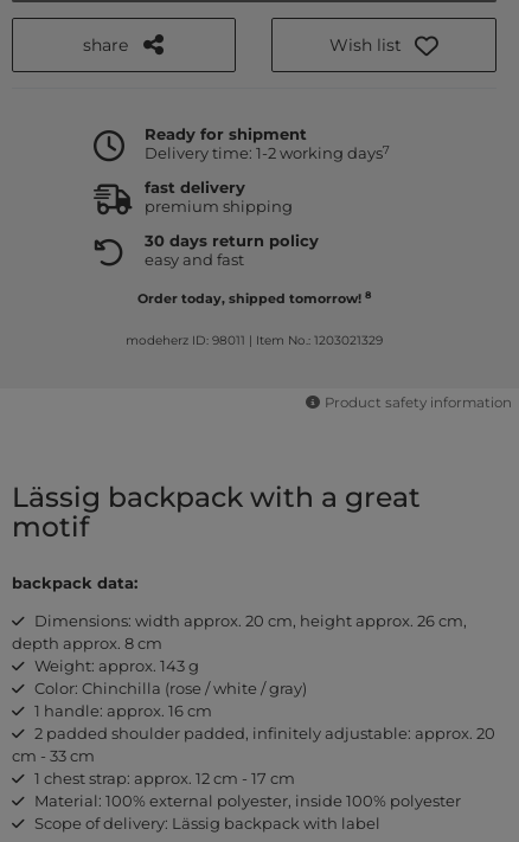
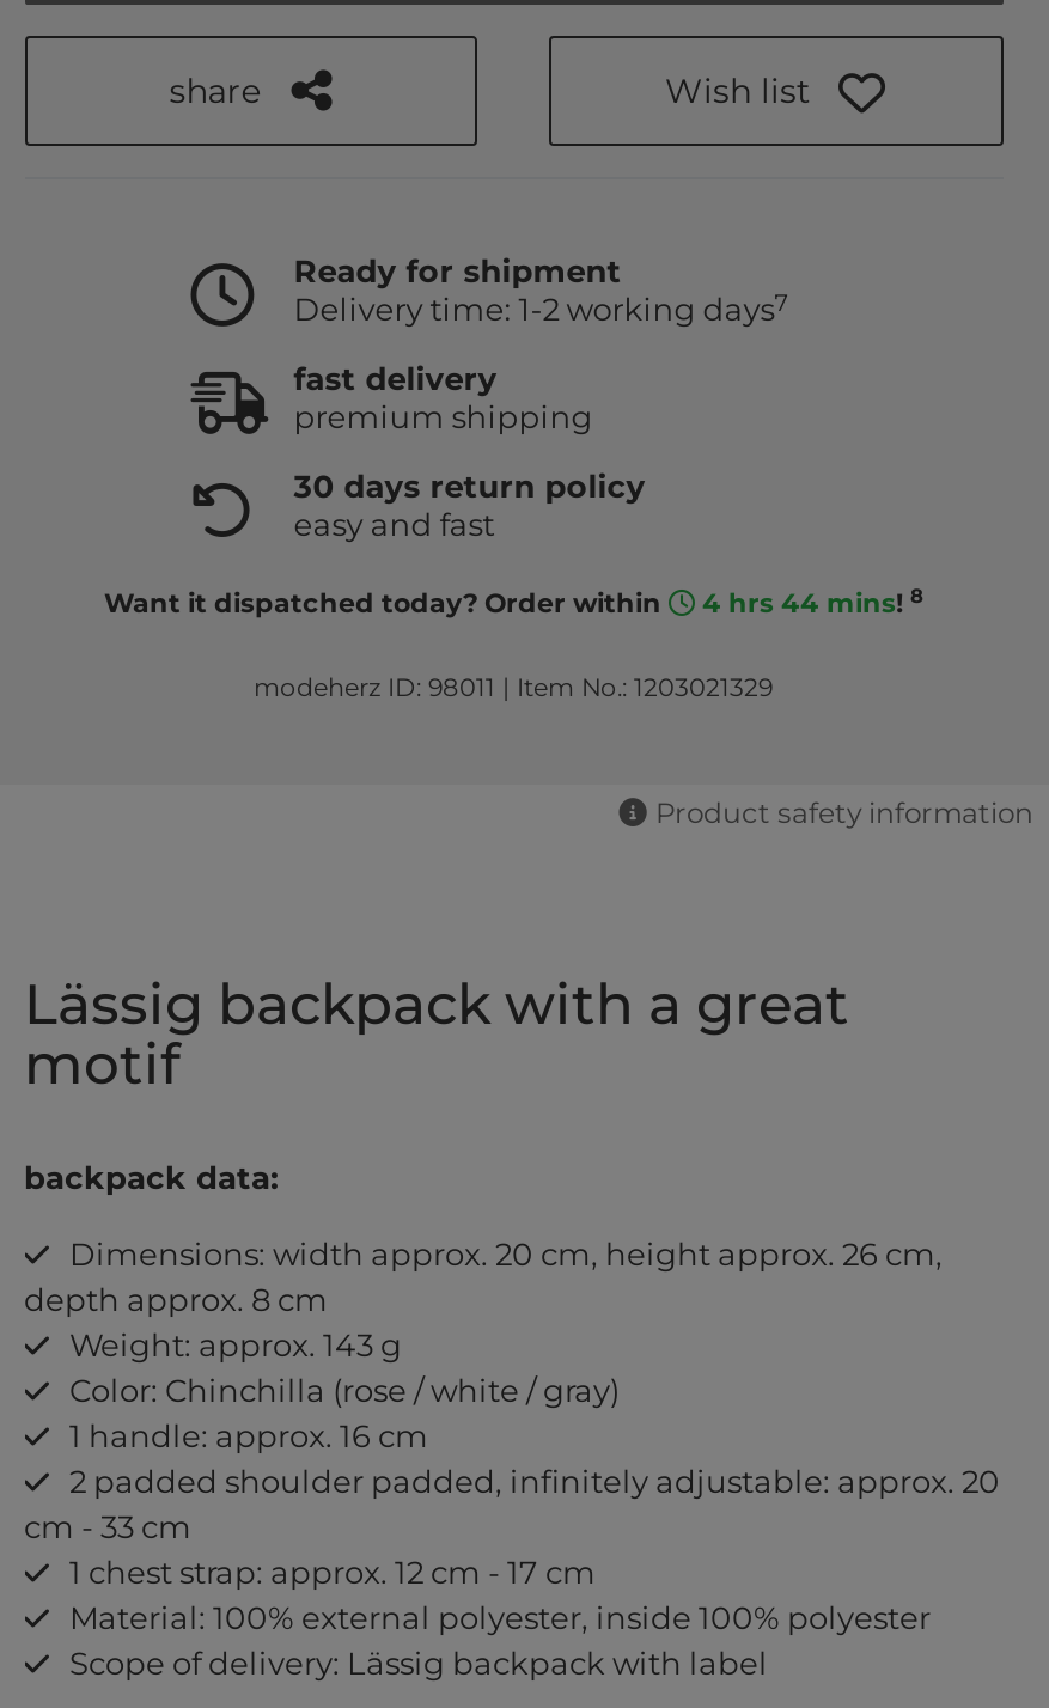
- Order today, shipped tomorrow! 8
+ Want it dispatched today? Order within
+ 4 hrs 44 mins! 8
